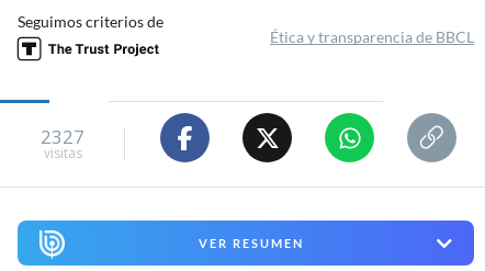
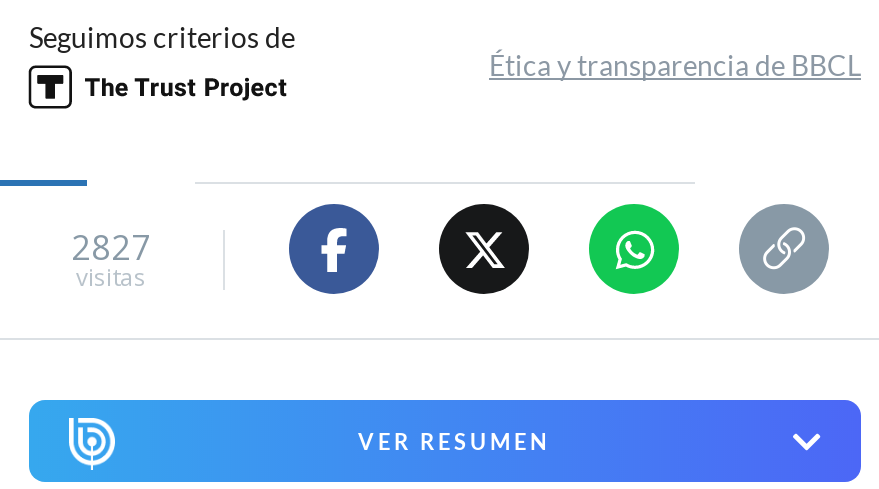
- 2327
+ 2827
